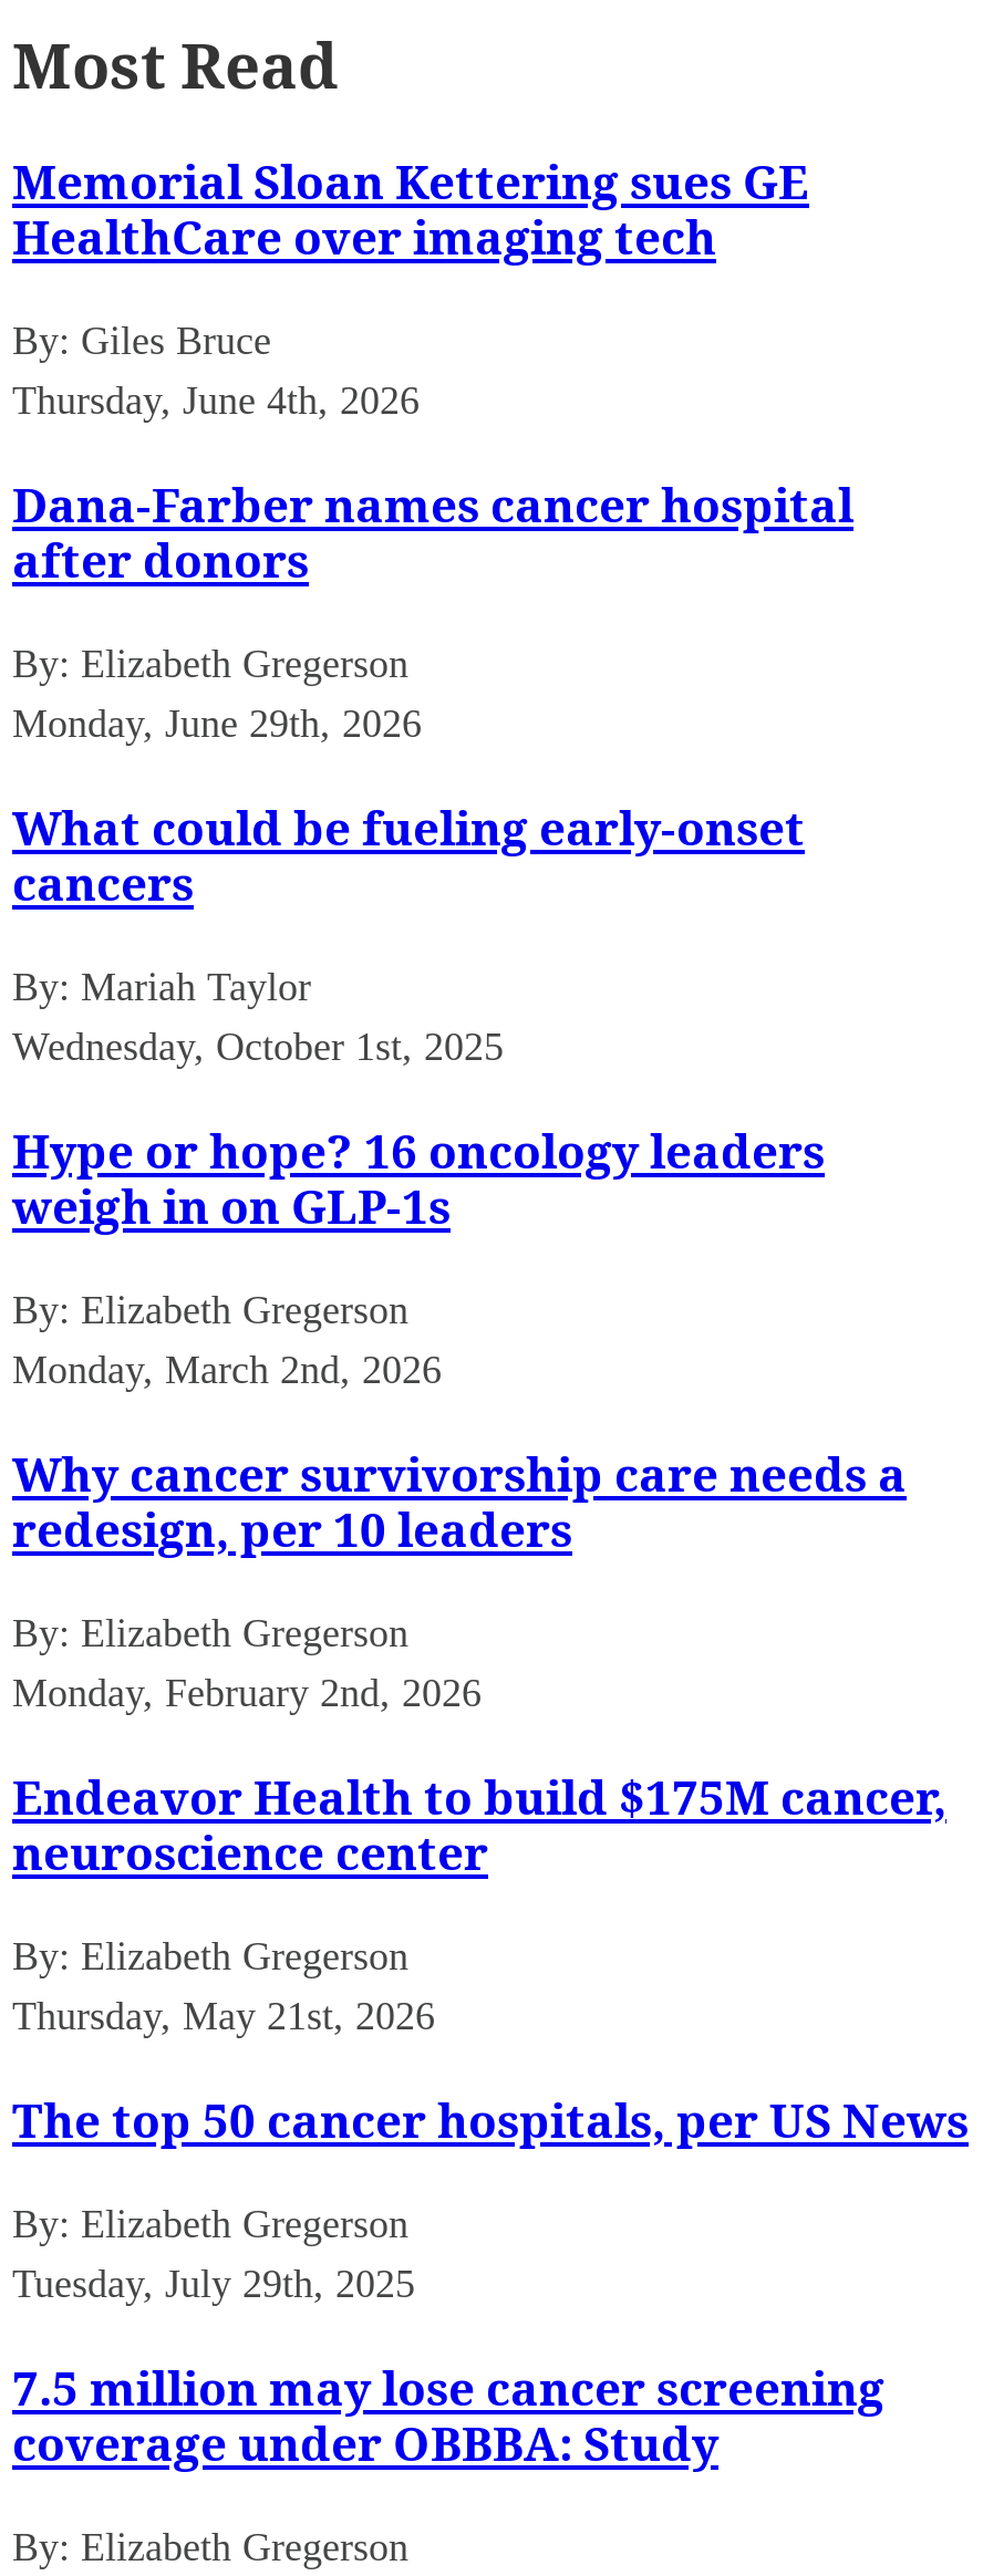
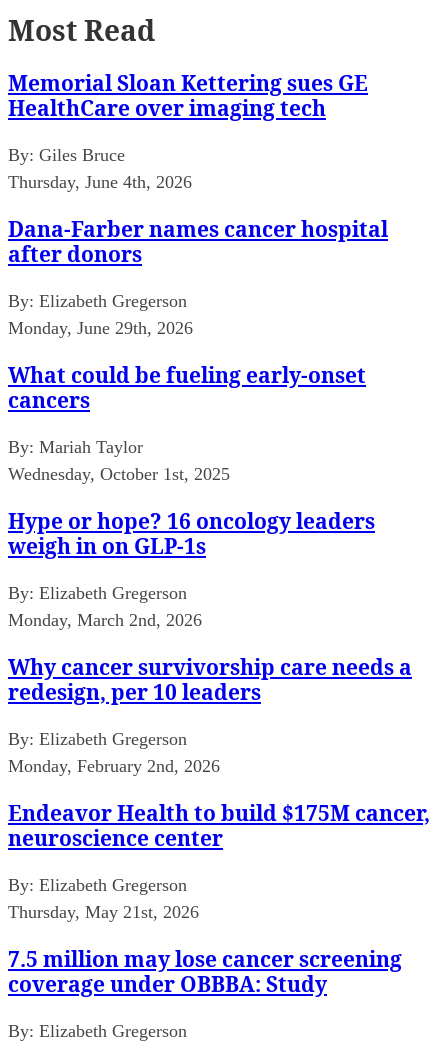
- The top 50 cancer hospitals, per US News
- By: Elizabeth Gregerson
- Tuesday, July 29th, 2025
